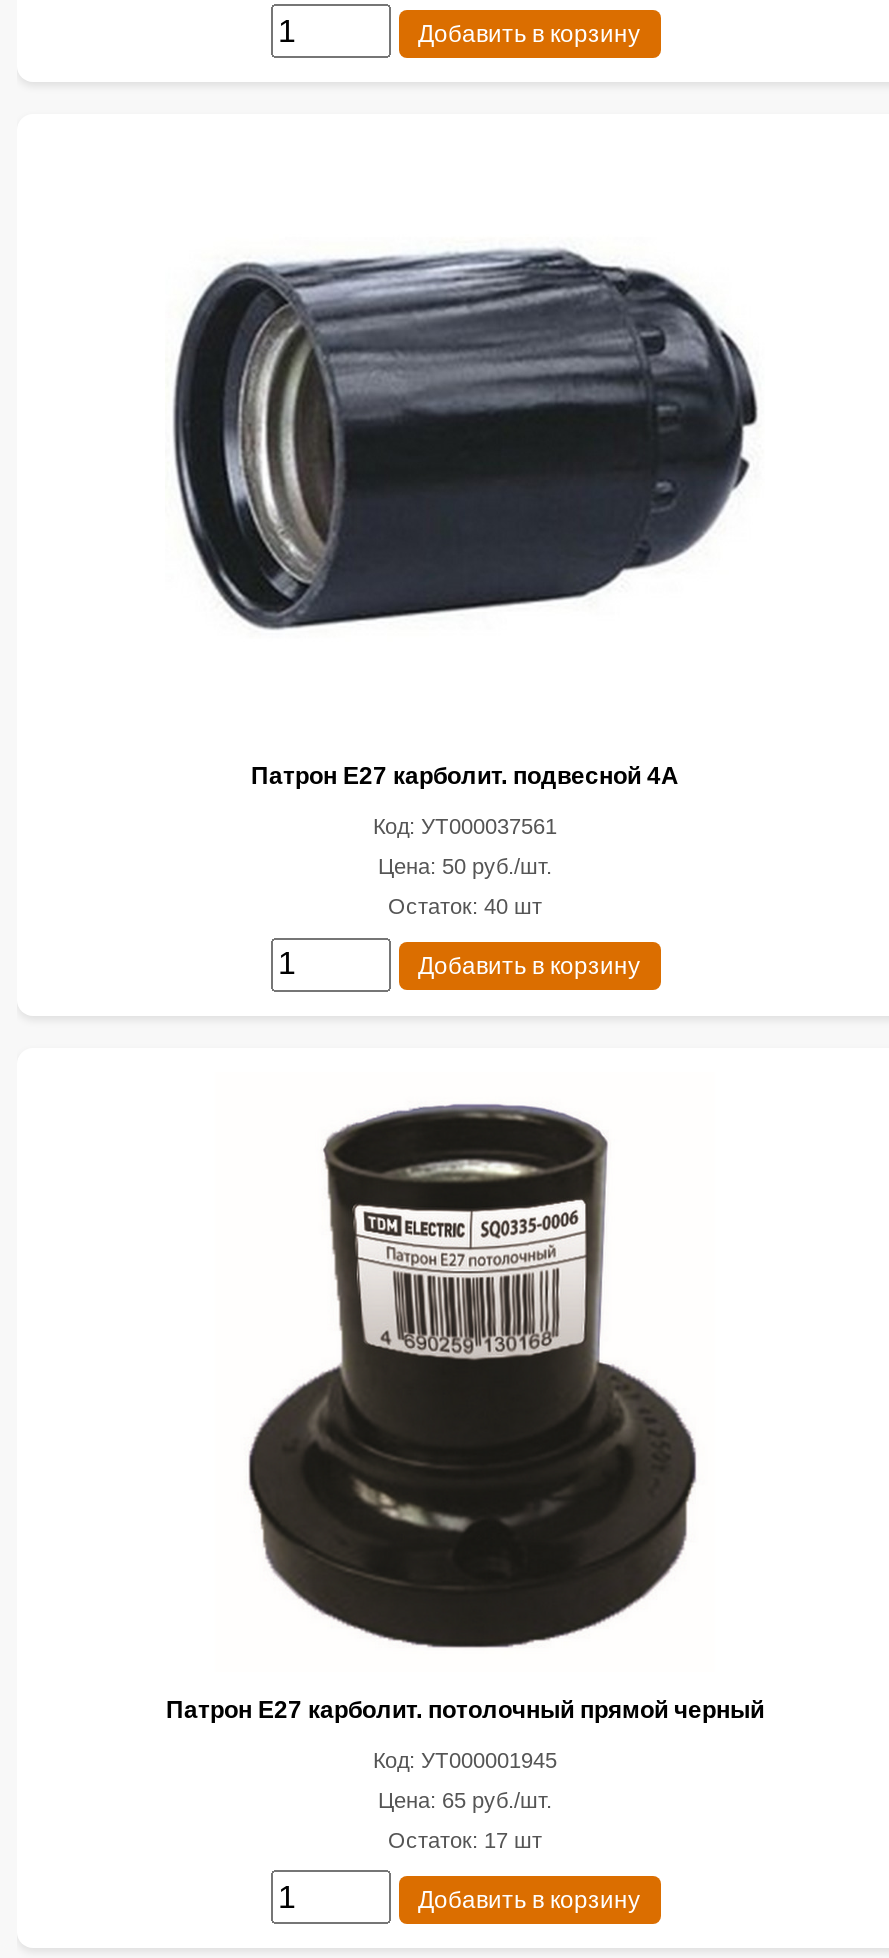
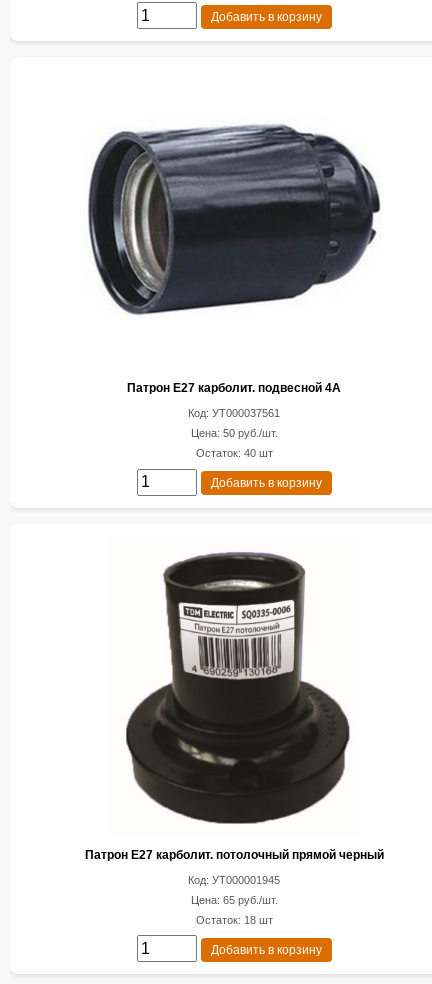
- Остаток: 17 шт
+ Остаток: 18 шт
